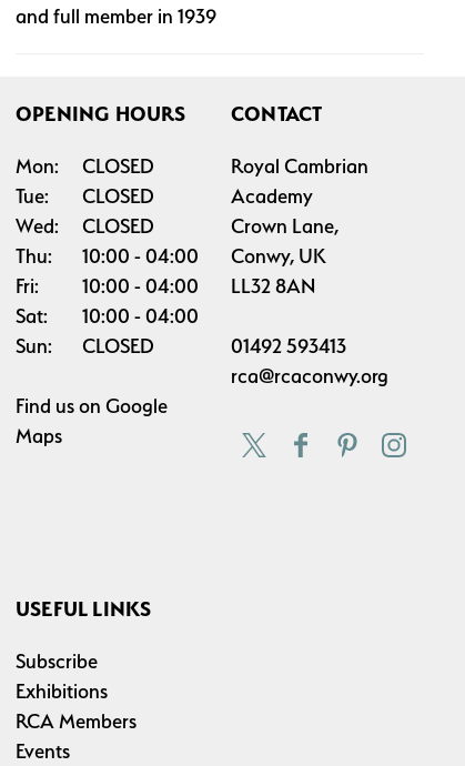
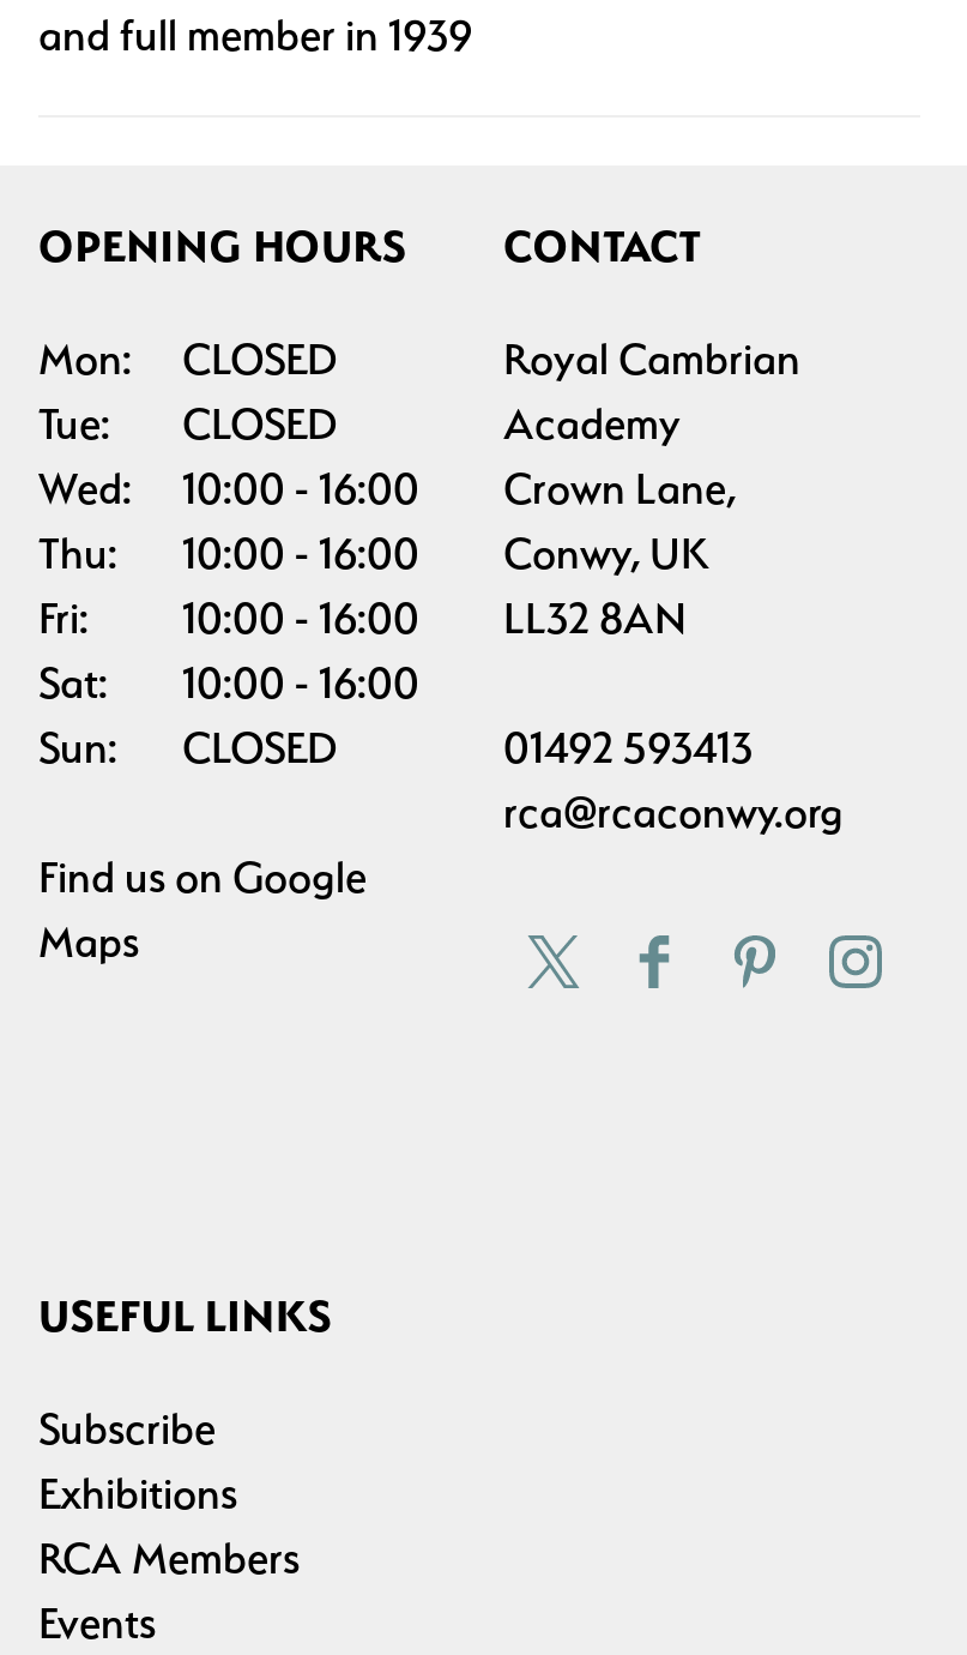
- CLOSED
+ 10:00 16:00

- Thu: 10:00 04:00 Conwy, UK
+ Thu: 10:00 16:00 Conwy, UK

- Fri: 10:00 04:00 LL32 8AN
+ Fri: 10:00 16:00 LL32 8AN

- Sat: 10:00 04:00
+ Sat: 10:00 16:00
